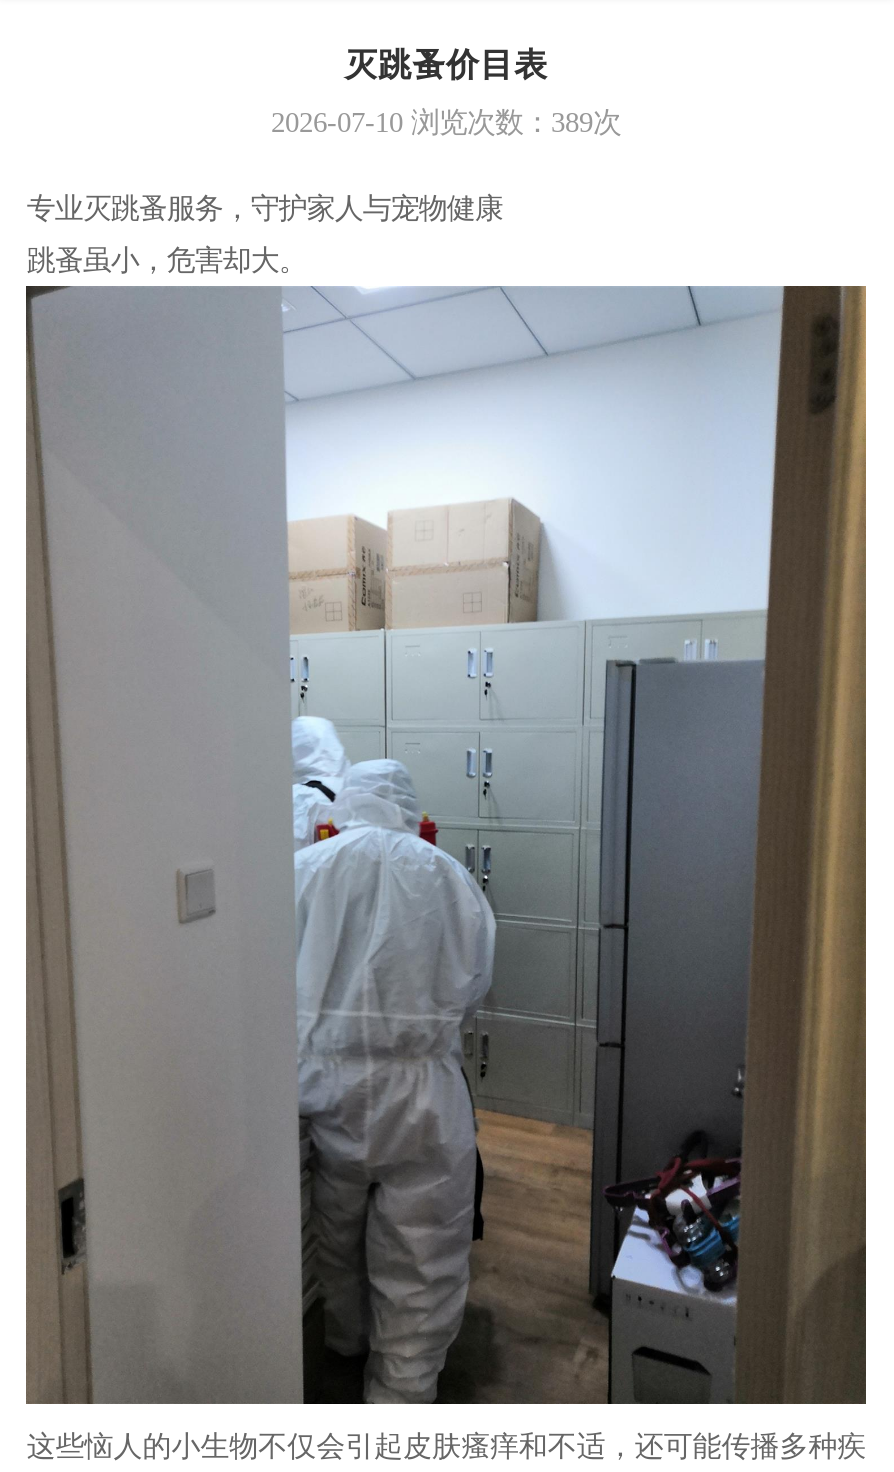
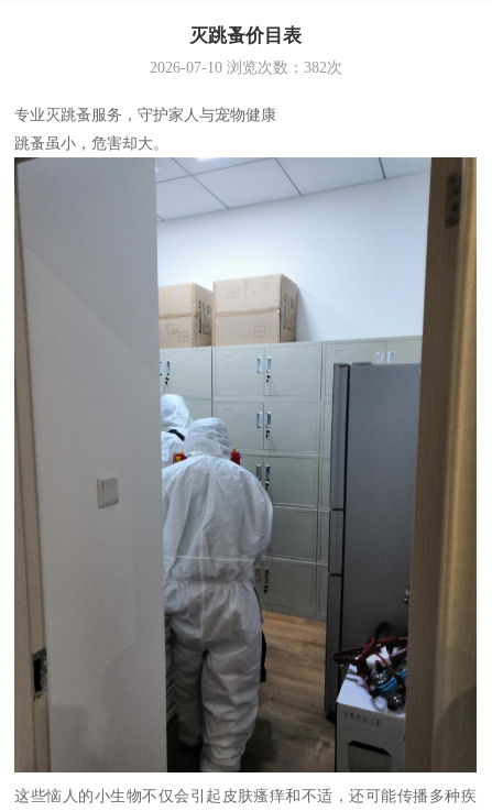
- 2026-07-10浏览次数：389次
+ 2026-07-10浏览次数：382次
